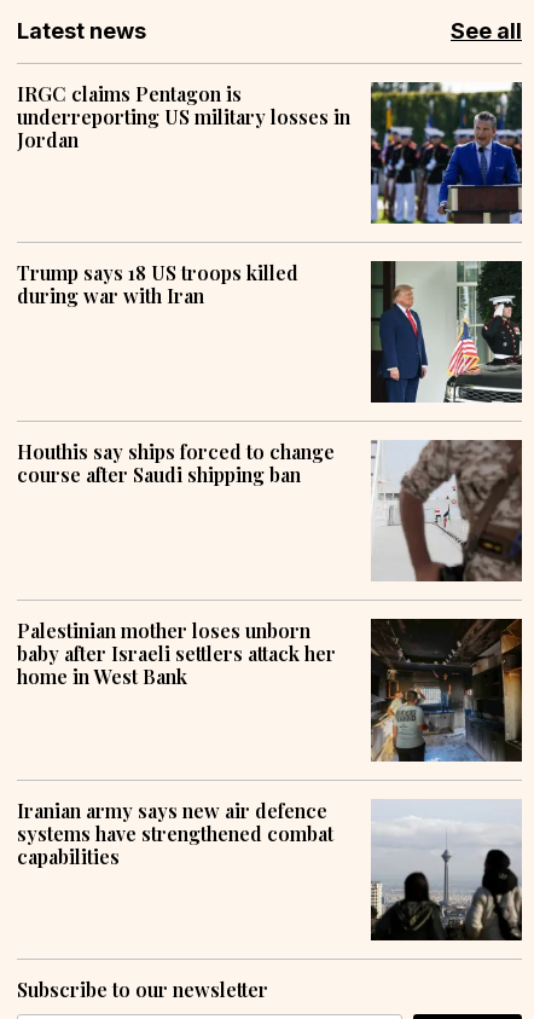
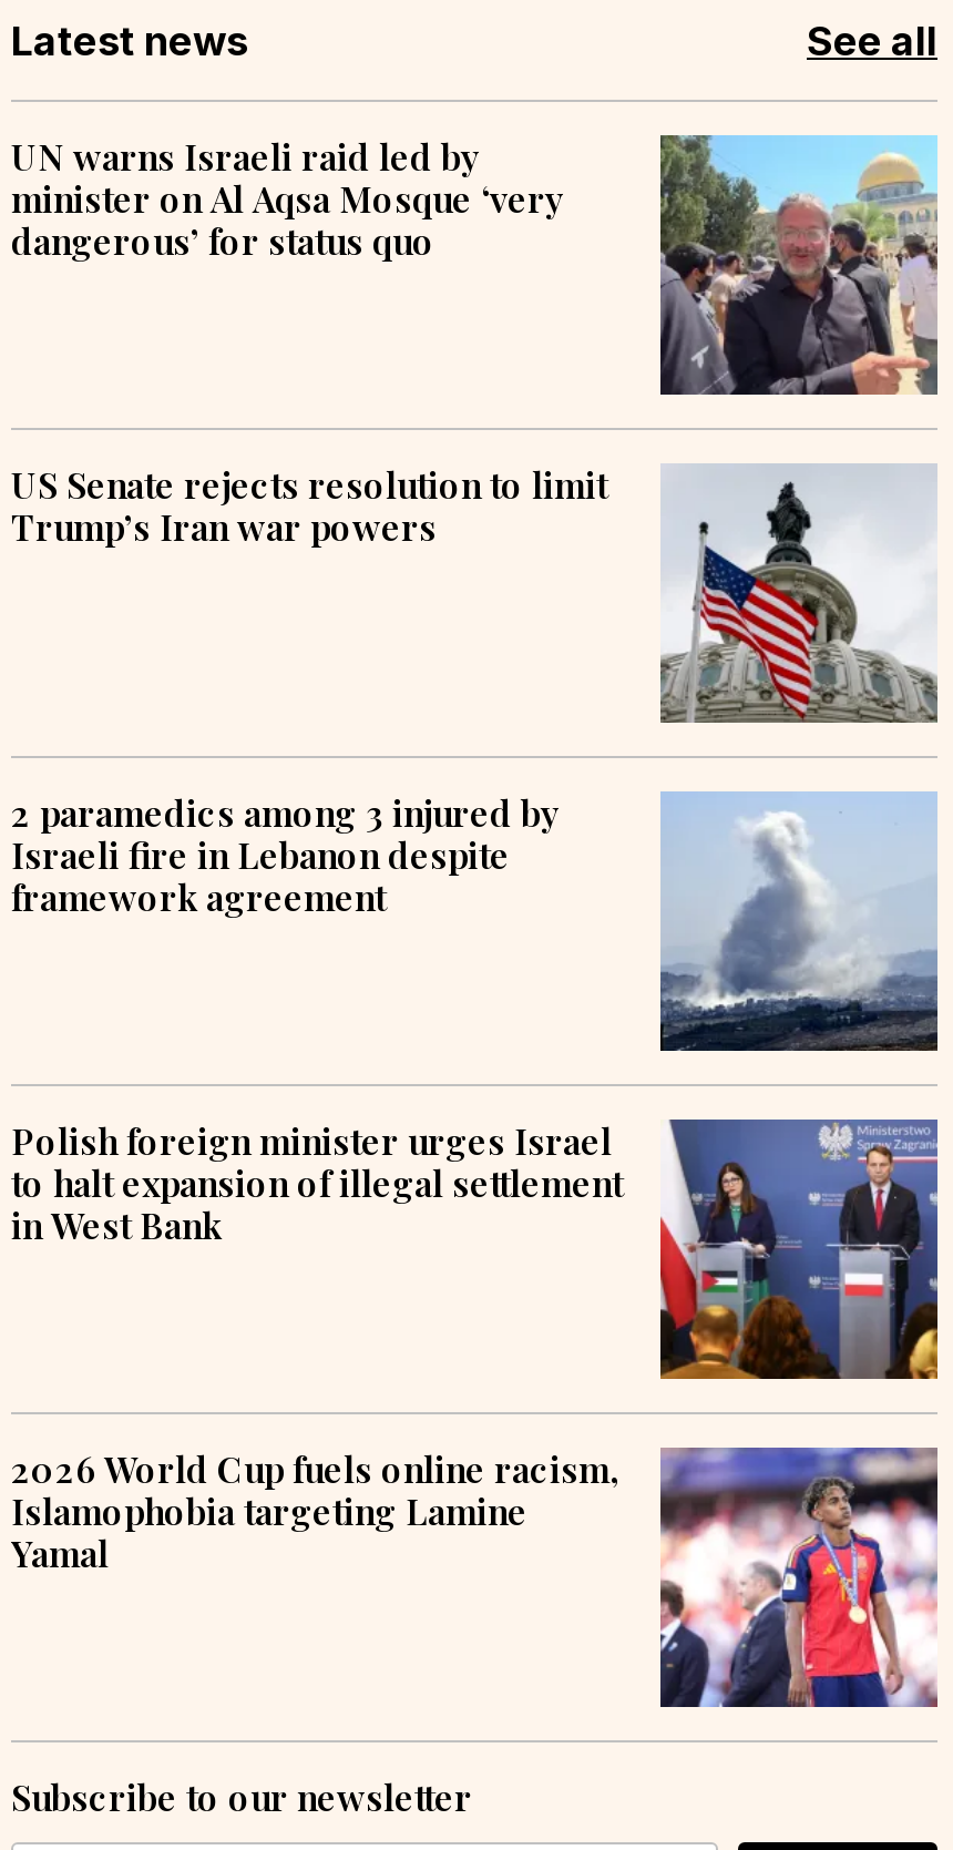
- IRGC claims Pentagon is
- underreporting US military losses in
- Jordan
+ UN warns Israeli raid led by
+ minister on Al Aqsa Mosque ‘very
+ dangerous’ for status quo

- [image]
+ [image]

- Trump says 18 US troops killed
- during war with Iran
+ US Senate rejects resolution to limit
+ Trump’s Iran war powers

- [image]
+ [image]

- Houthis say ships forced to change
- course after Saudi shipping ban
+ 2 paramedics among 3 injured by
+ Israeli fire in Lebanon despite
+ framework agreement

- [image]
+ [image]

- [image]
- Palestinian mother loses unborn
- baby after Israeli settlers attack her
- home in West Bank
+ [image]
+ Polish foreign minister urges Israel
+ to halt expansion of illegal settlement
+ in West Bank

- [image]
- Iranian army says new air defence
- systems have strengthened combat
- capabilities
+ [image]
+ 2026 World Cup fuels online racism,
+ Islamophobia targeting Lamine
+ Yamal
